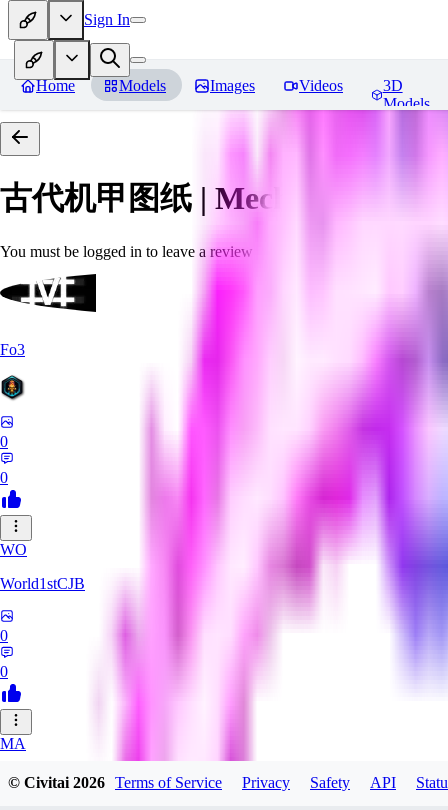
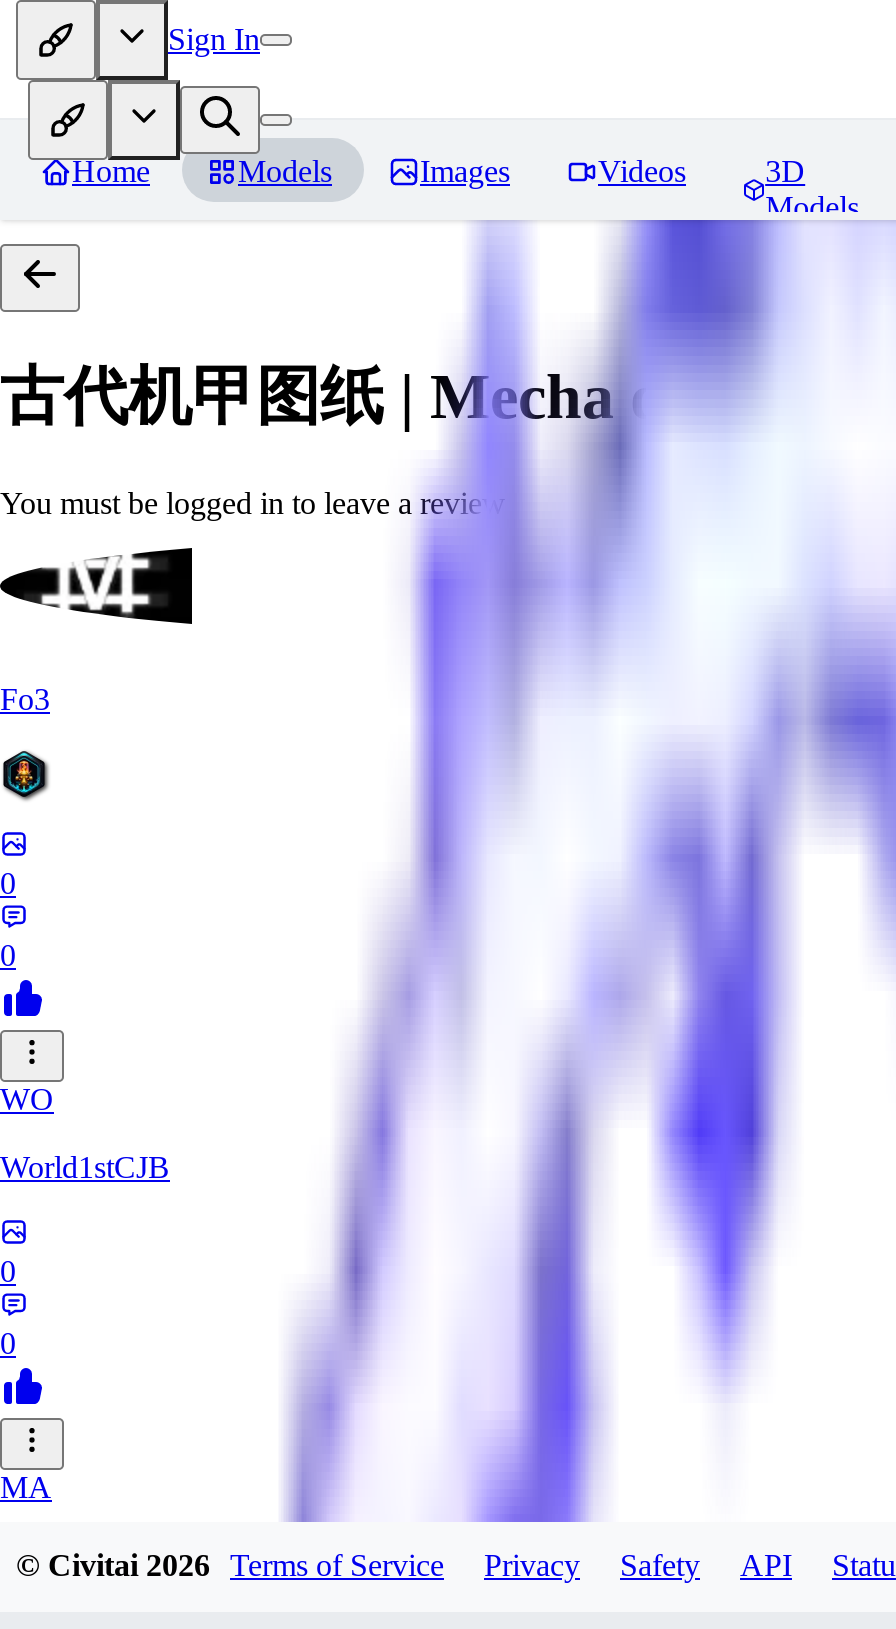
- [image]
+ [image]

- [image]
+ [image]
